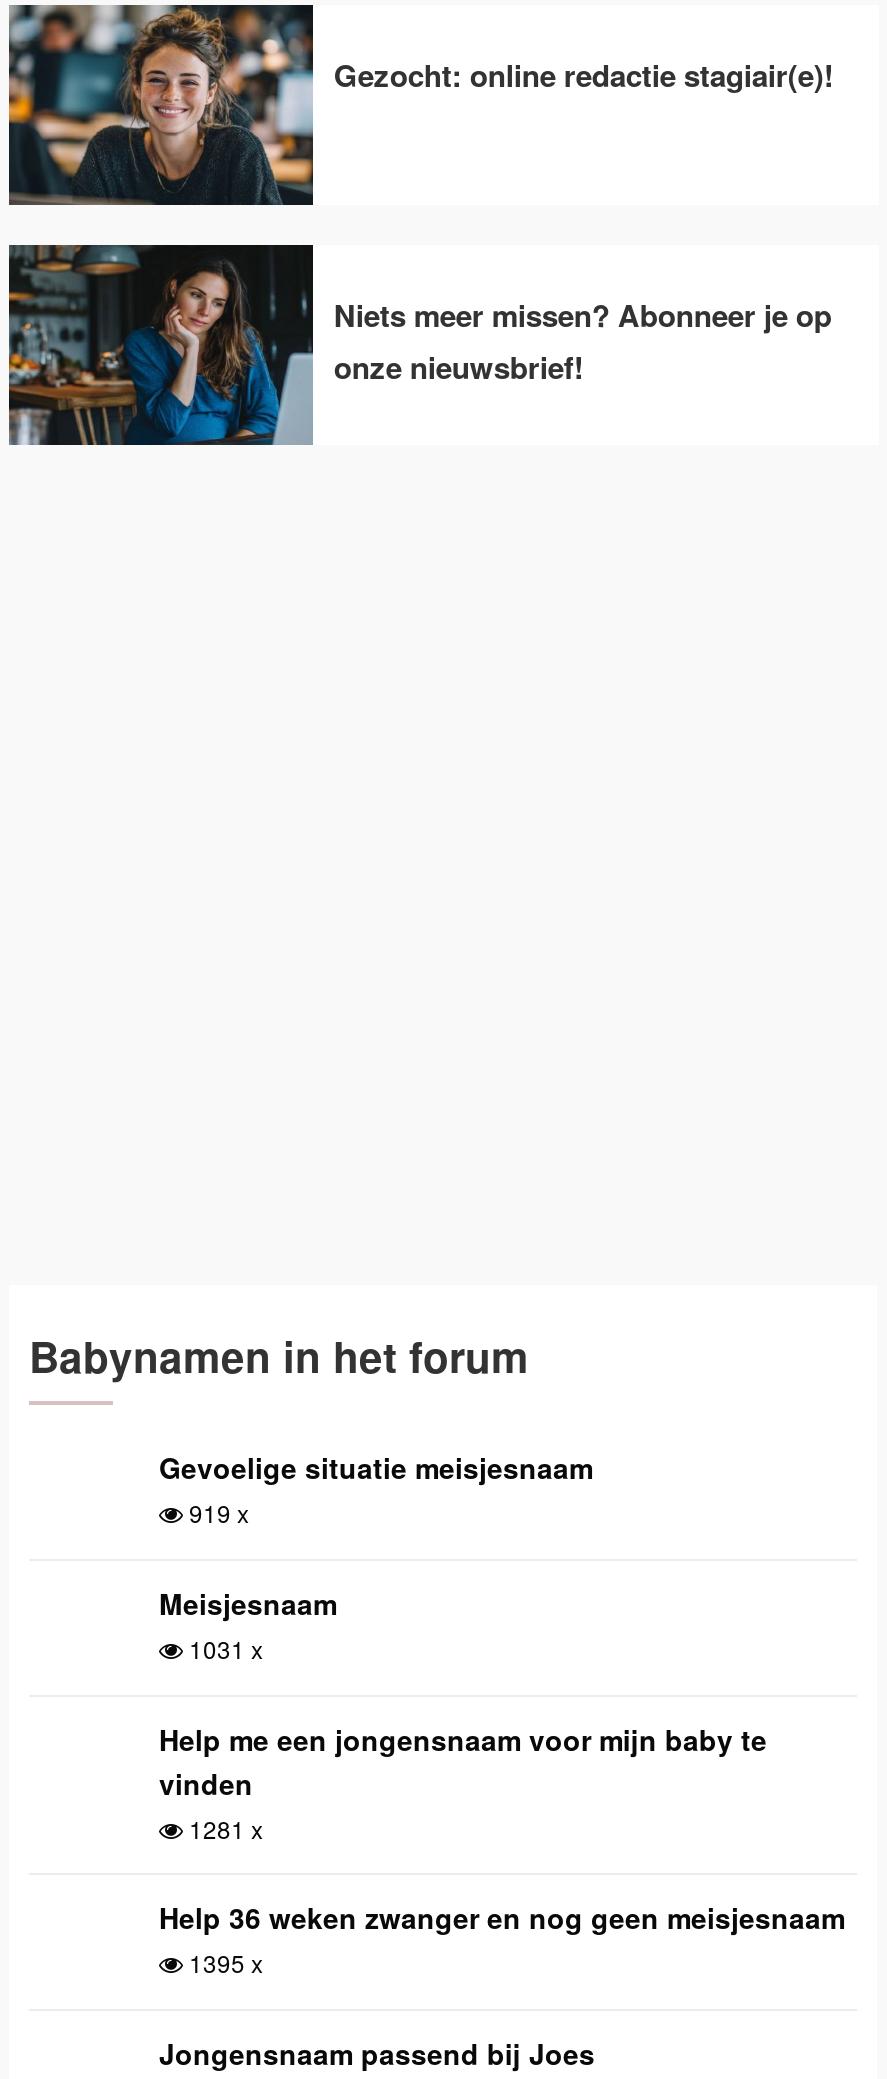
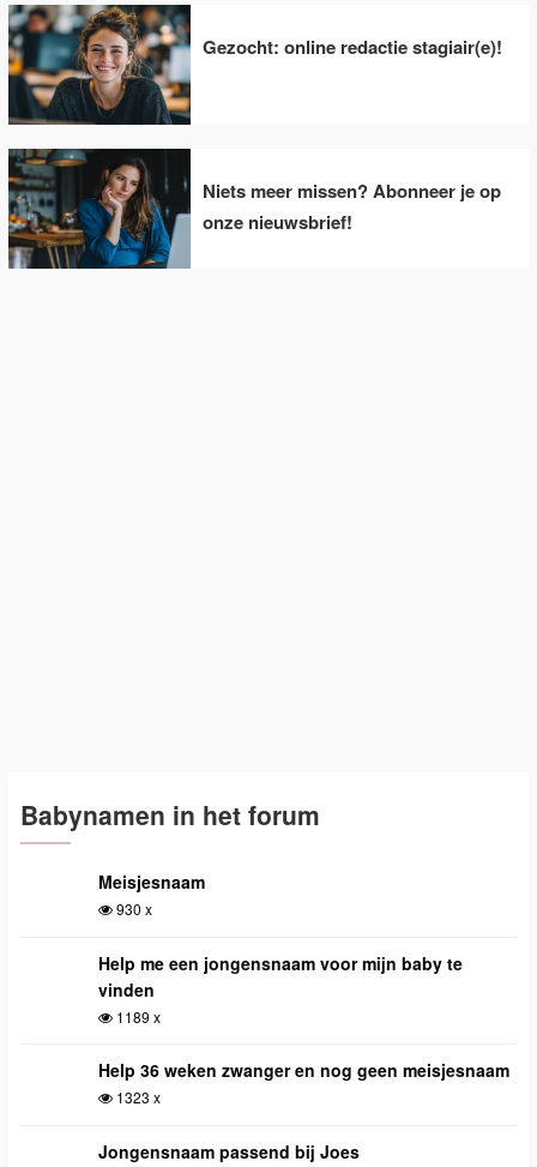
- Gevoelige situatie meisjesnaam
- 919 x

- 1031 x
+ 930 x

- 1281 x
+ 1189 x

- 1395 x
+ 1323 x
